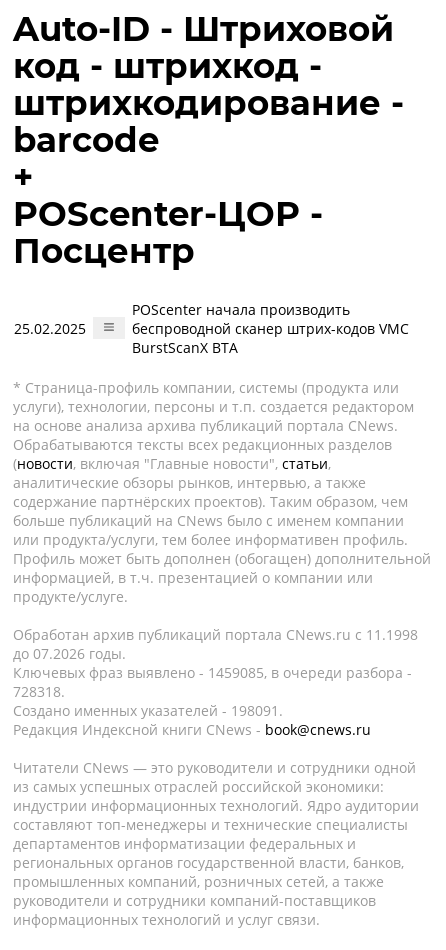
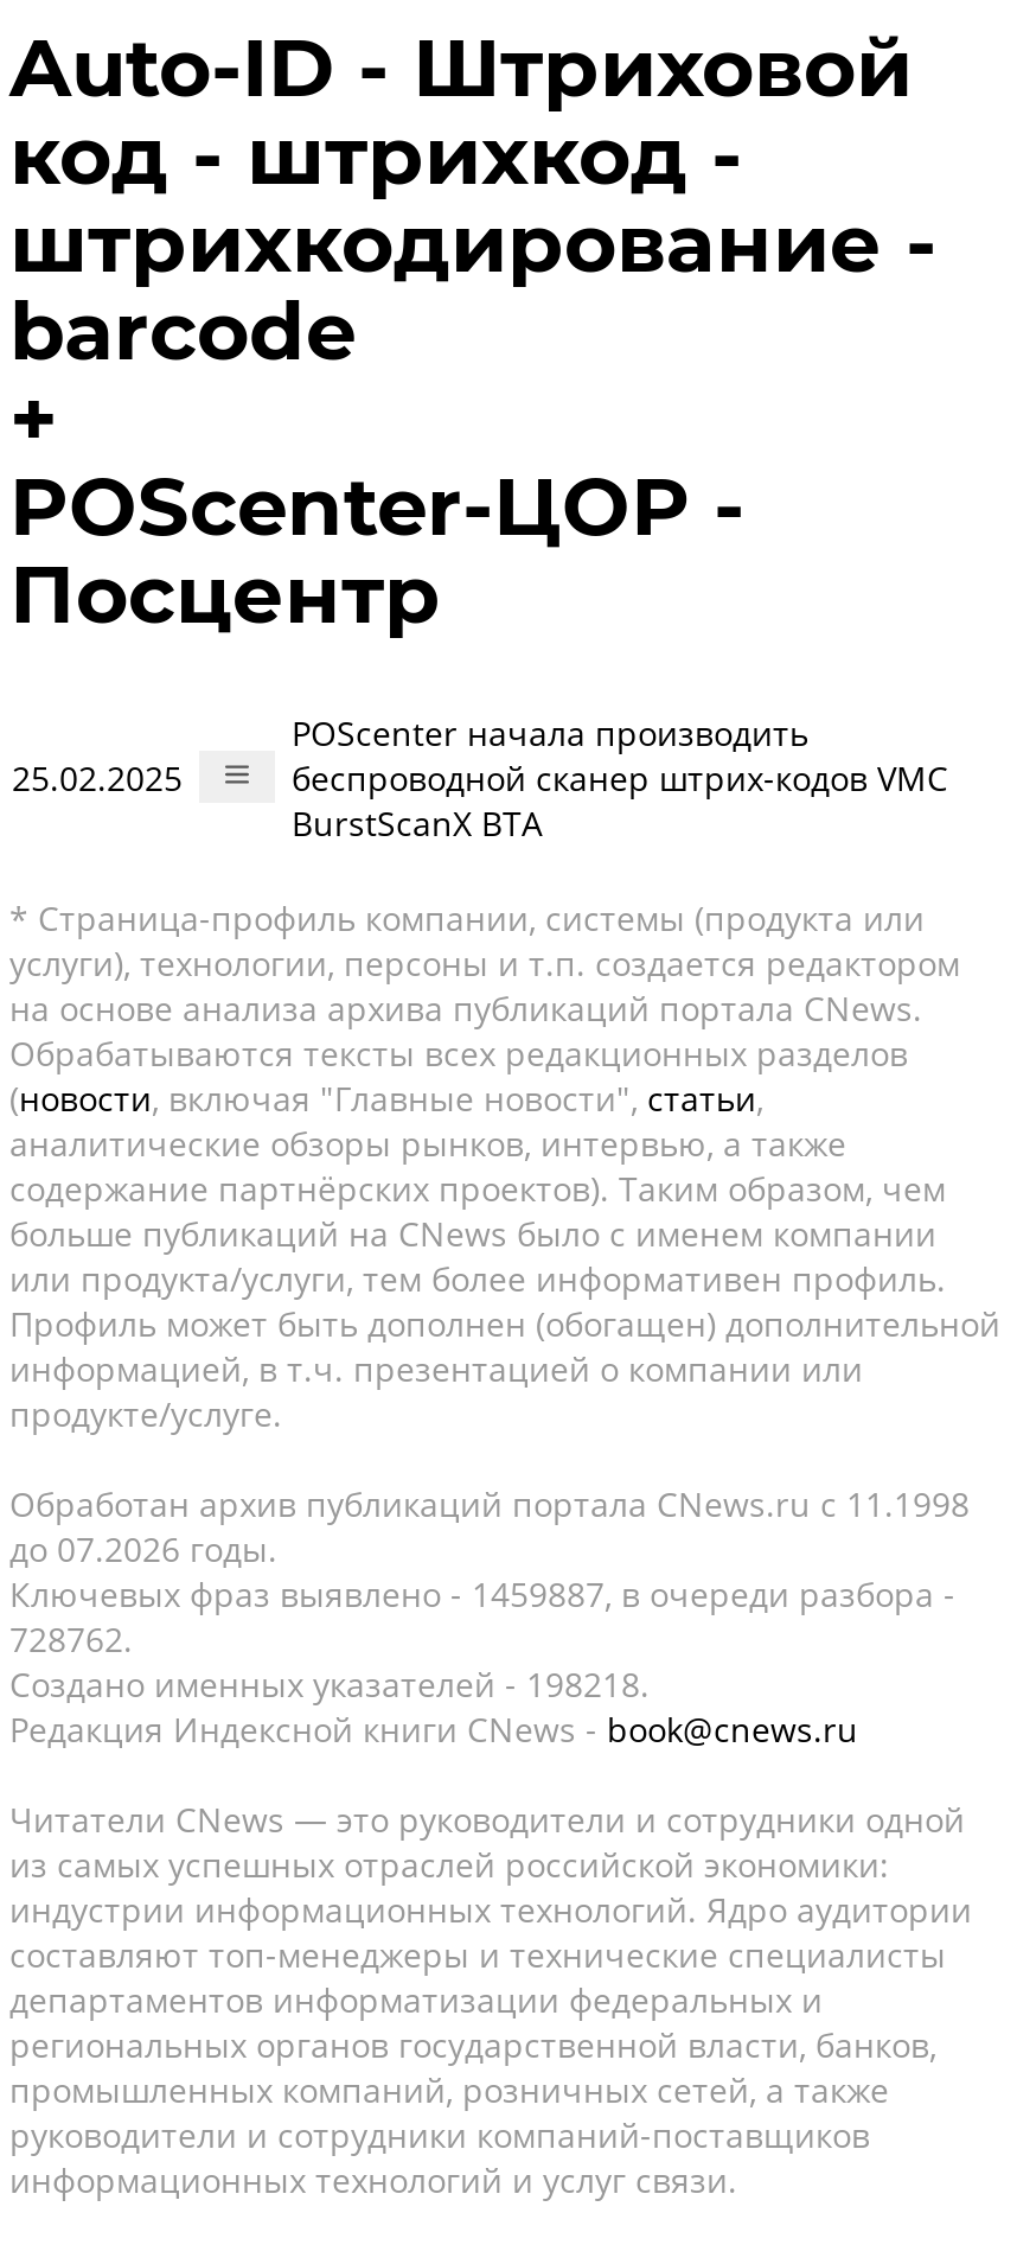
- Ключевых фраз выявлено - 1459085, в очереди разбора -
+ Ключевых фраз выявлено - 1459887, в очереди разбора -

- 728318.
+ 728762.

- Создано именных указателей - 198091.
+ Создано именных указателей - 198218.
